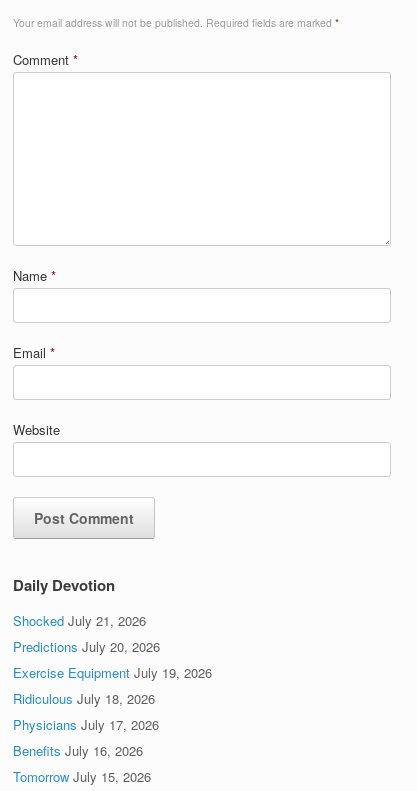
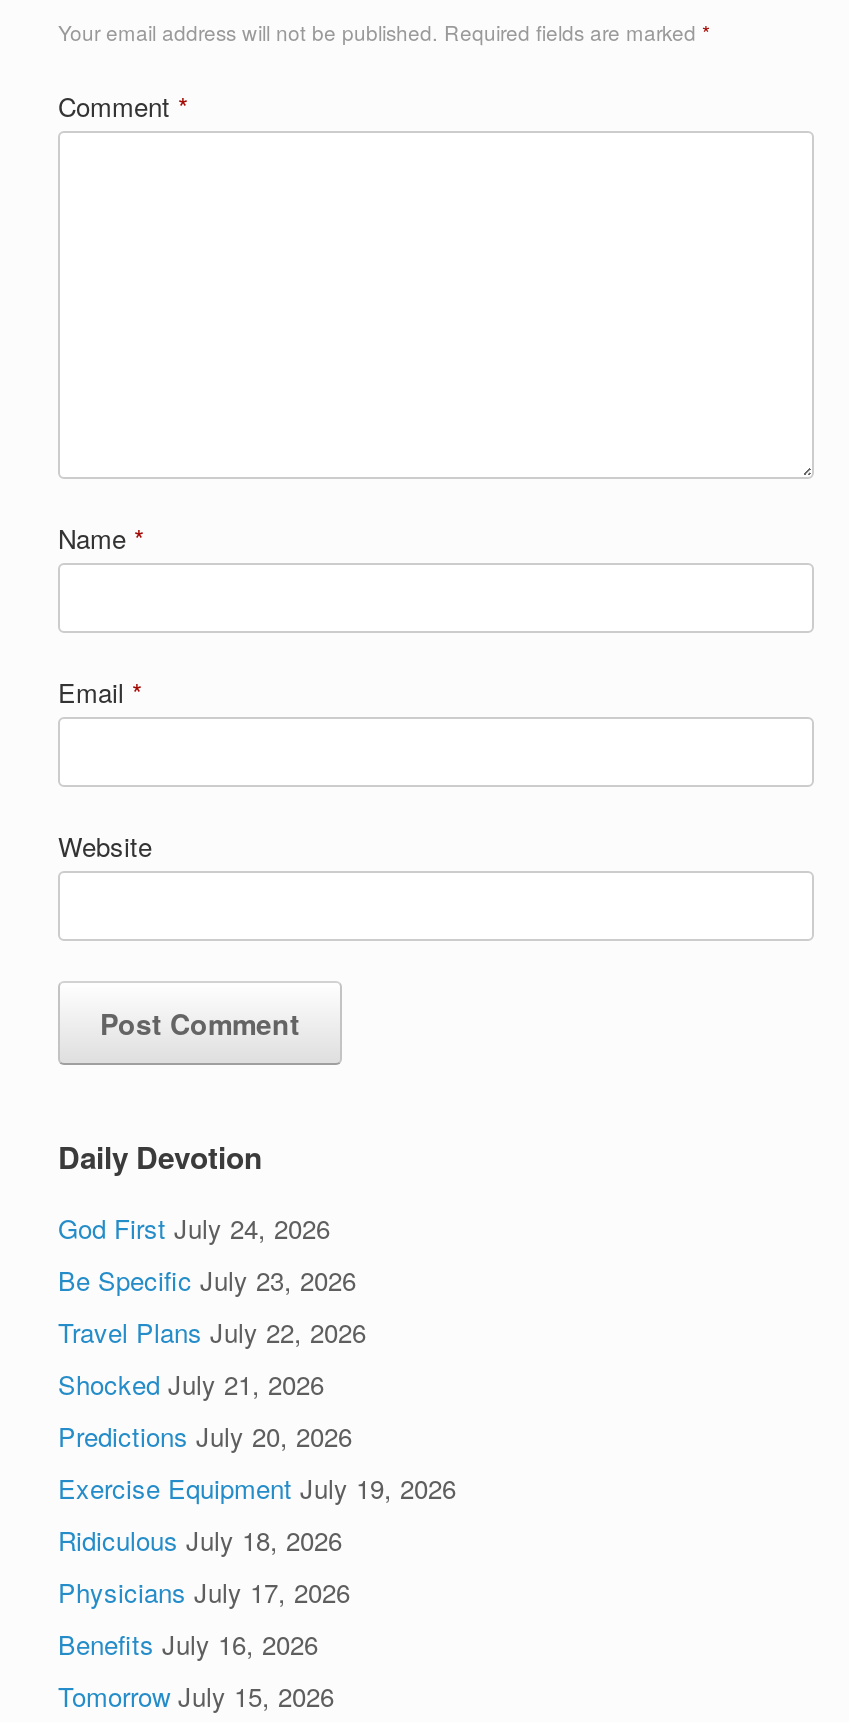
+ God First July 24, 2026
+ Be Specific July 23, 2026
+ Travel Plans July 22, 2026
